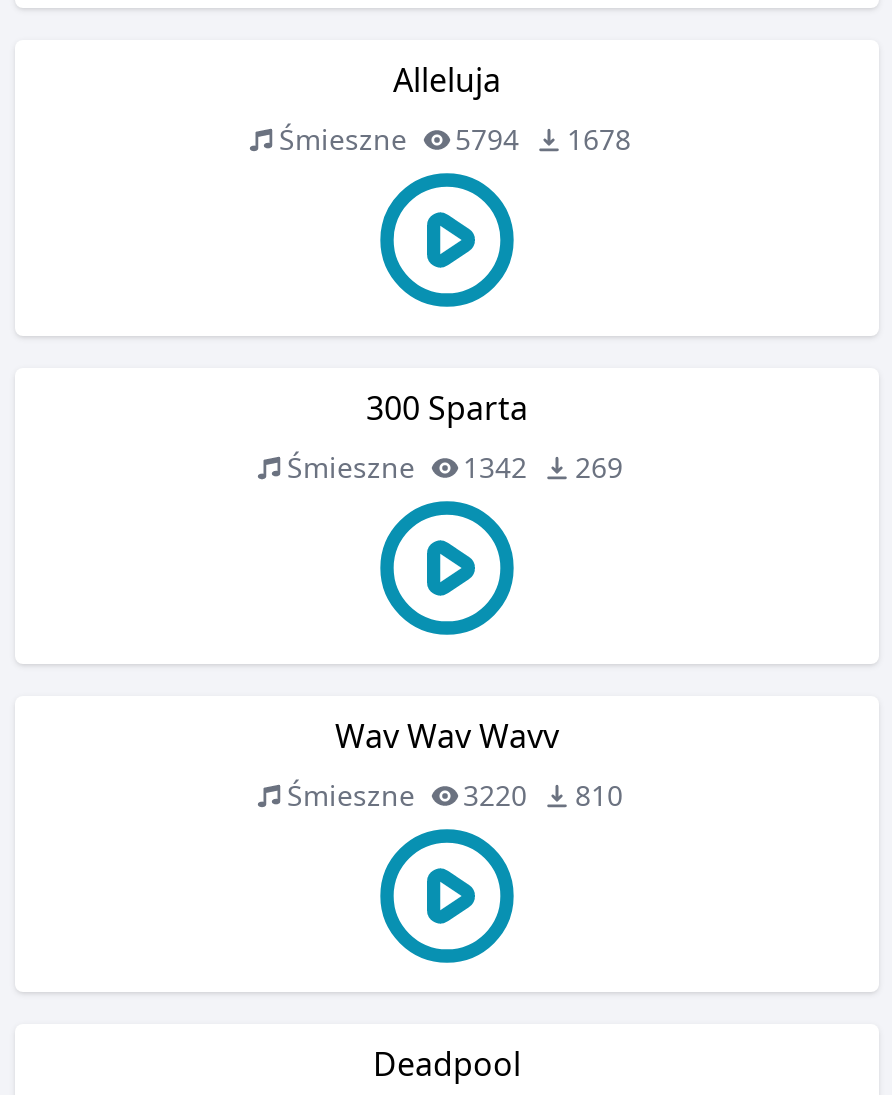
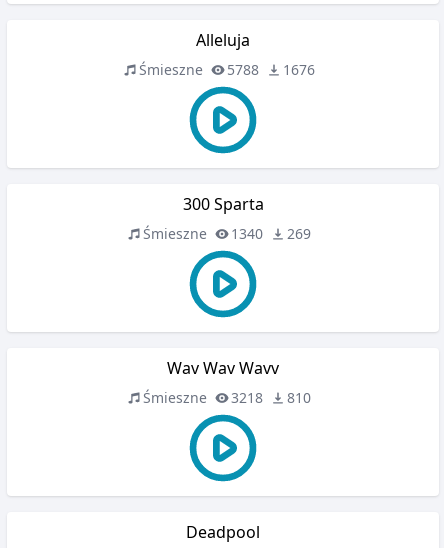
- 5794
+ 5788

- 1678
+ 1676

- Śmieszne 1342 269
+ Śmieszne 1340 269

- Śmieszne 3220 810
+ Śmieszne 3218 810
